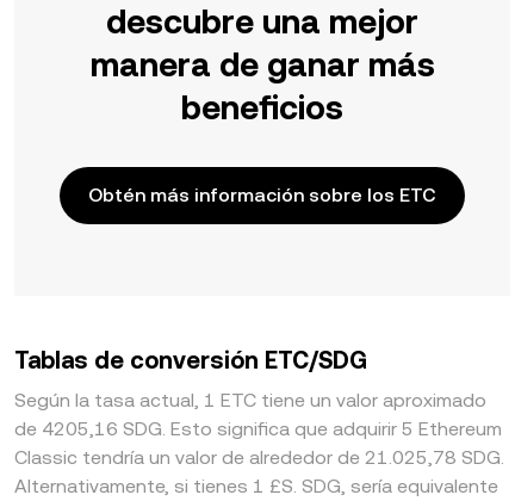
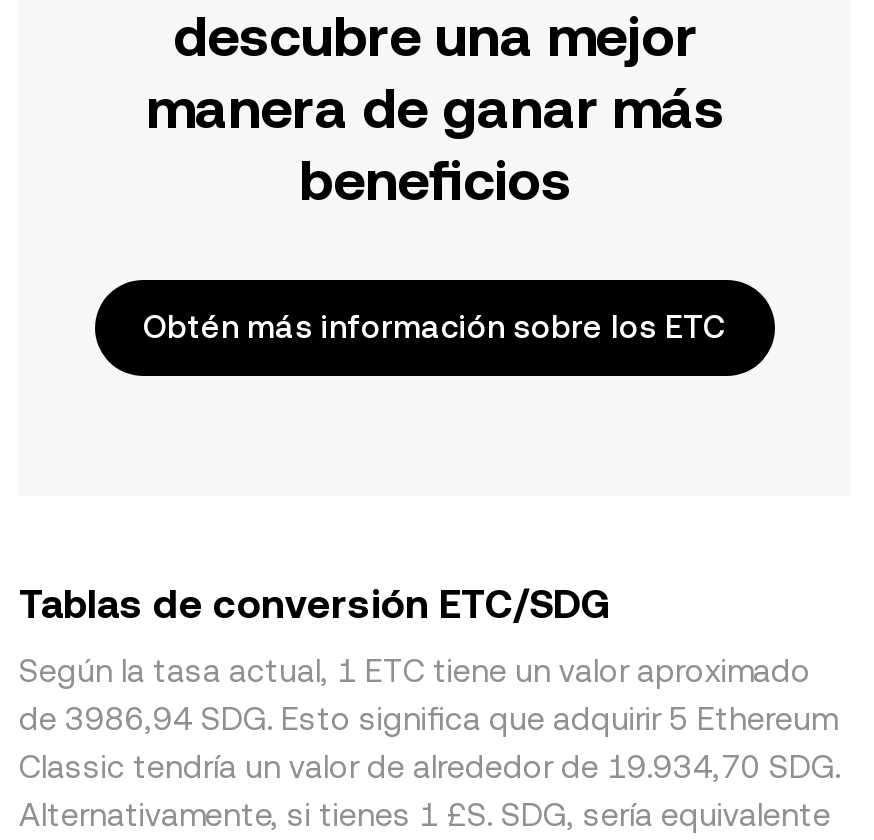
- de 4205,16 SDG. Esto significa que adquirir 5 Ethereum
+ de 3986,94 SDG. Esto significa que adquirir 5 Ethereum

- Classic tendría un valor de alrededor de 21.025,78 SDG.
+ Classic tendría un valor de alrededor de 19.934,70 SDG.
